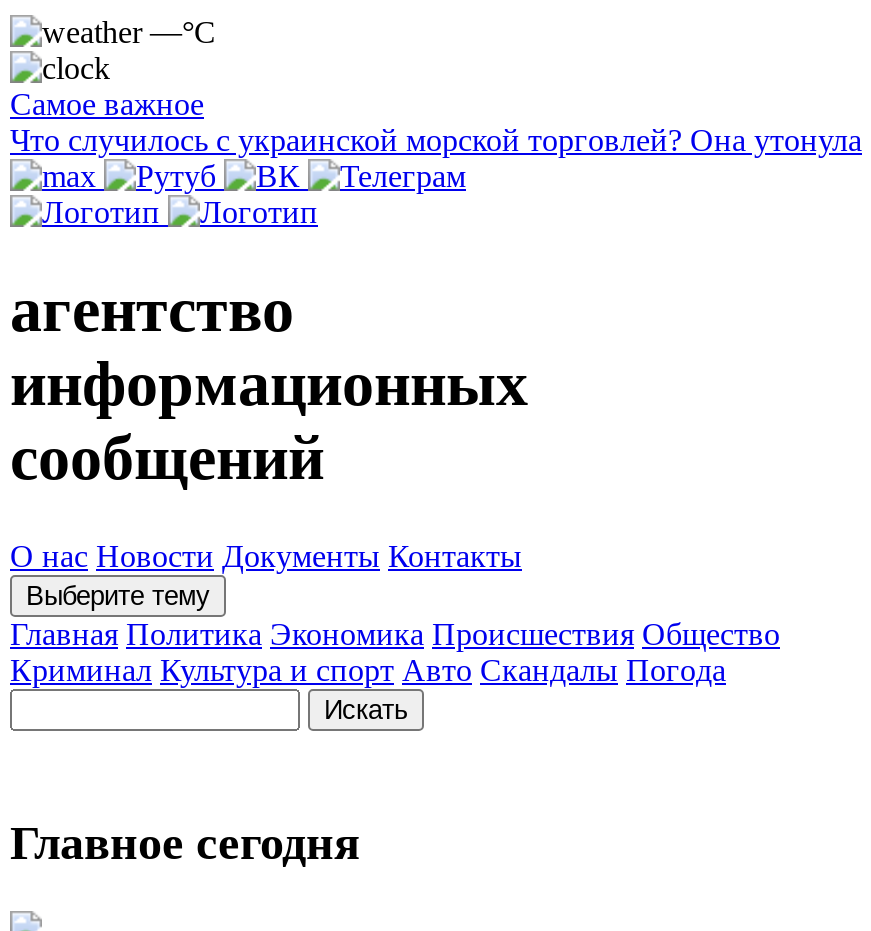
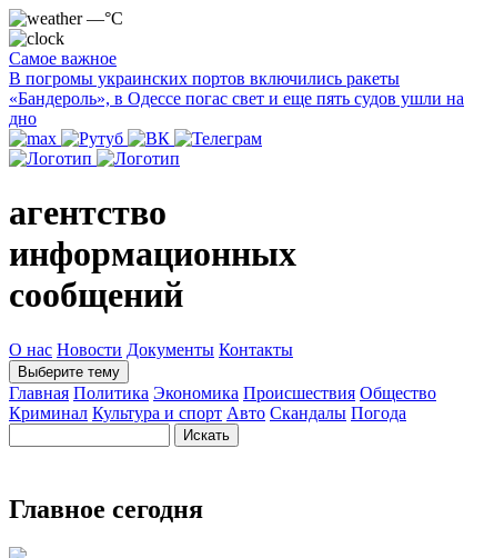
- Что случилось с украинской морской торговлей? Она утонула
+ В погромы украинских портов включились ракеты
+ «Бандероль», в Одессе погас свет и еще пять судов ушли на
+ дно
